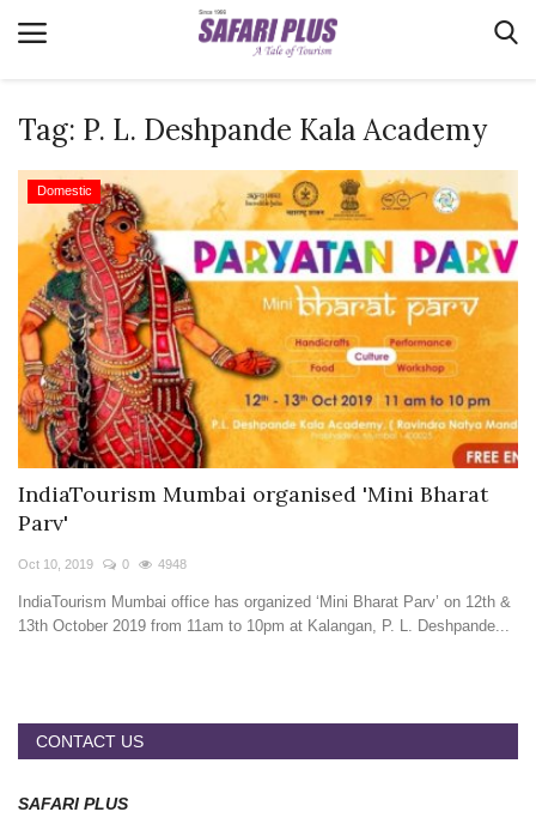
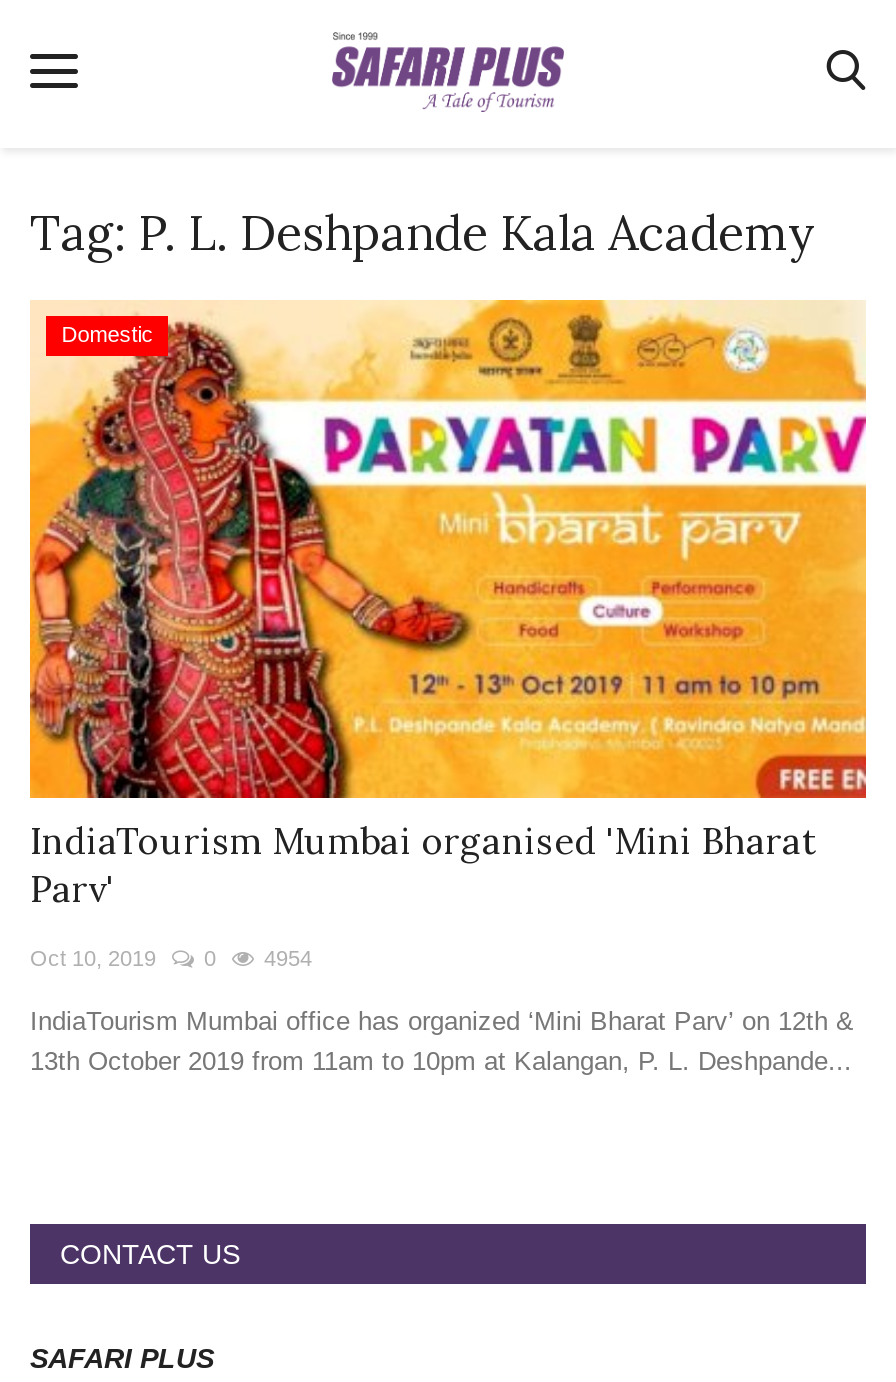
- Oct 10, 2019 0 4948
+ Oct 10, 2019 0 4954
